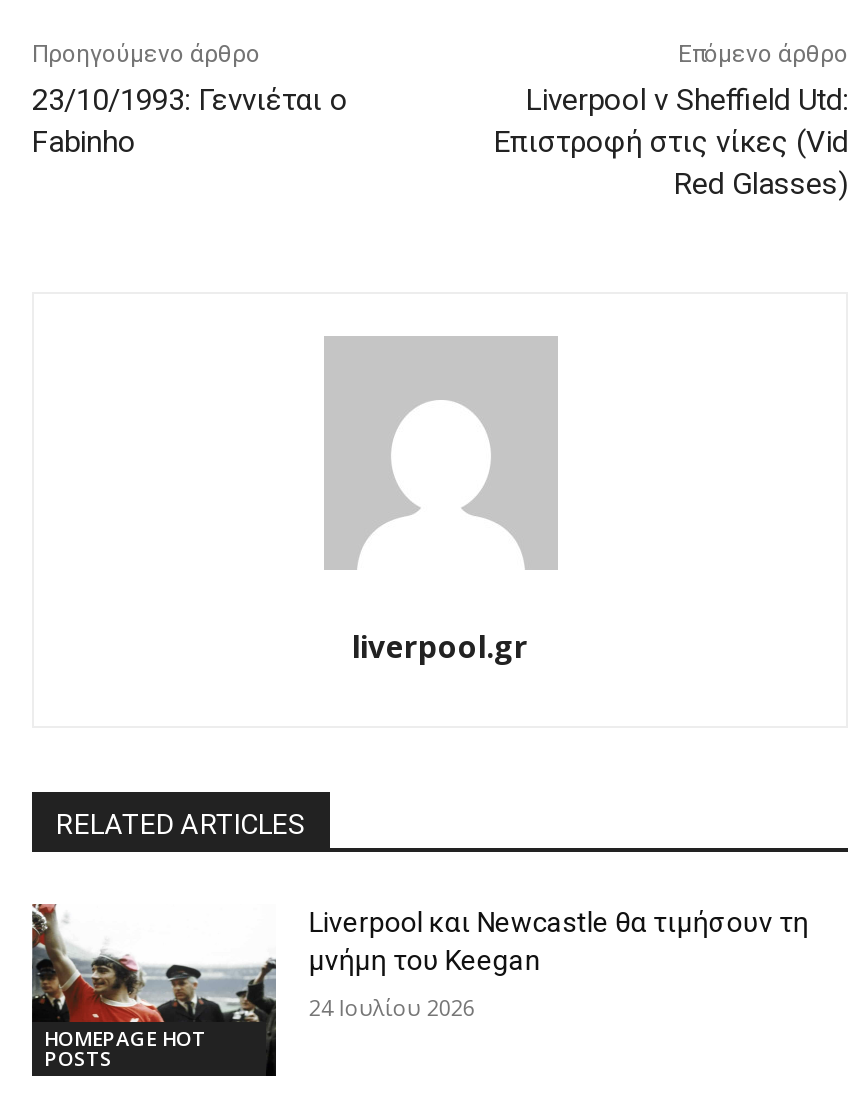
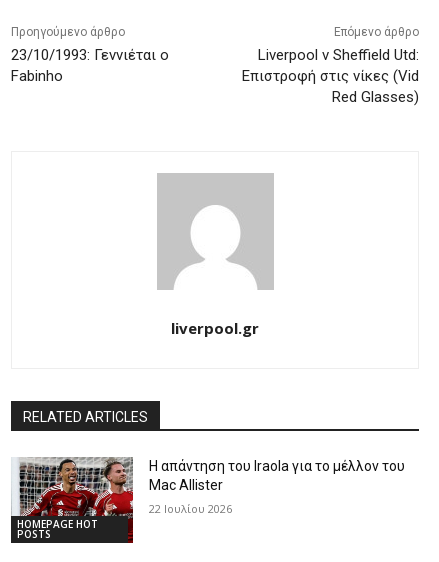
- [image]
- Liverpool και Newcastle θα τιμήσουν τη
- μνήμη του Keegan
+ [image]
+ Η απάντηση του Iraola για το μέλλον του
+ Mac Allister

- 24 Ιουλίου 2026
+ 22 Ιουλίου 2026
